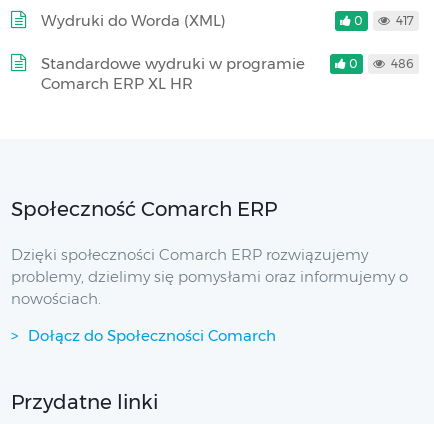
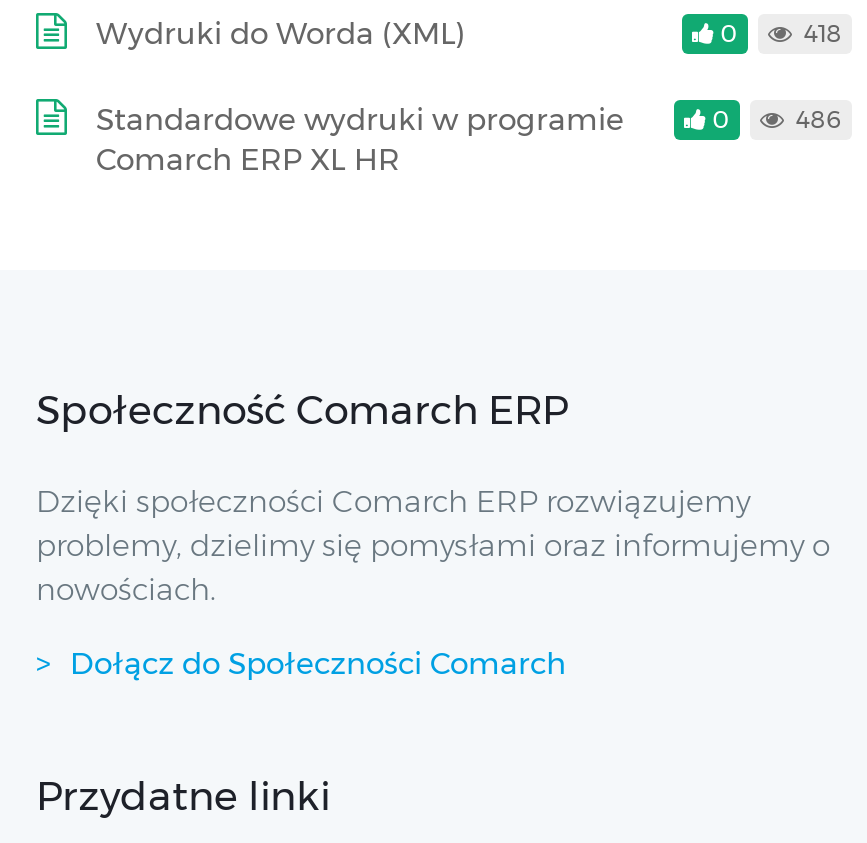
- 417
+ 418
